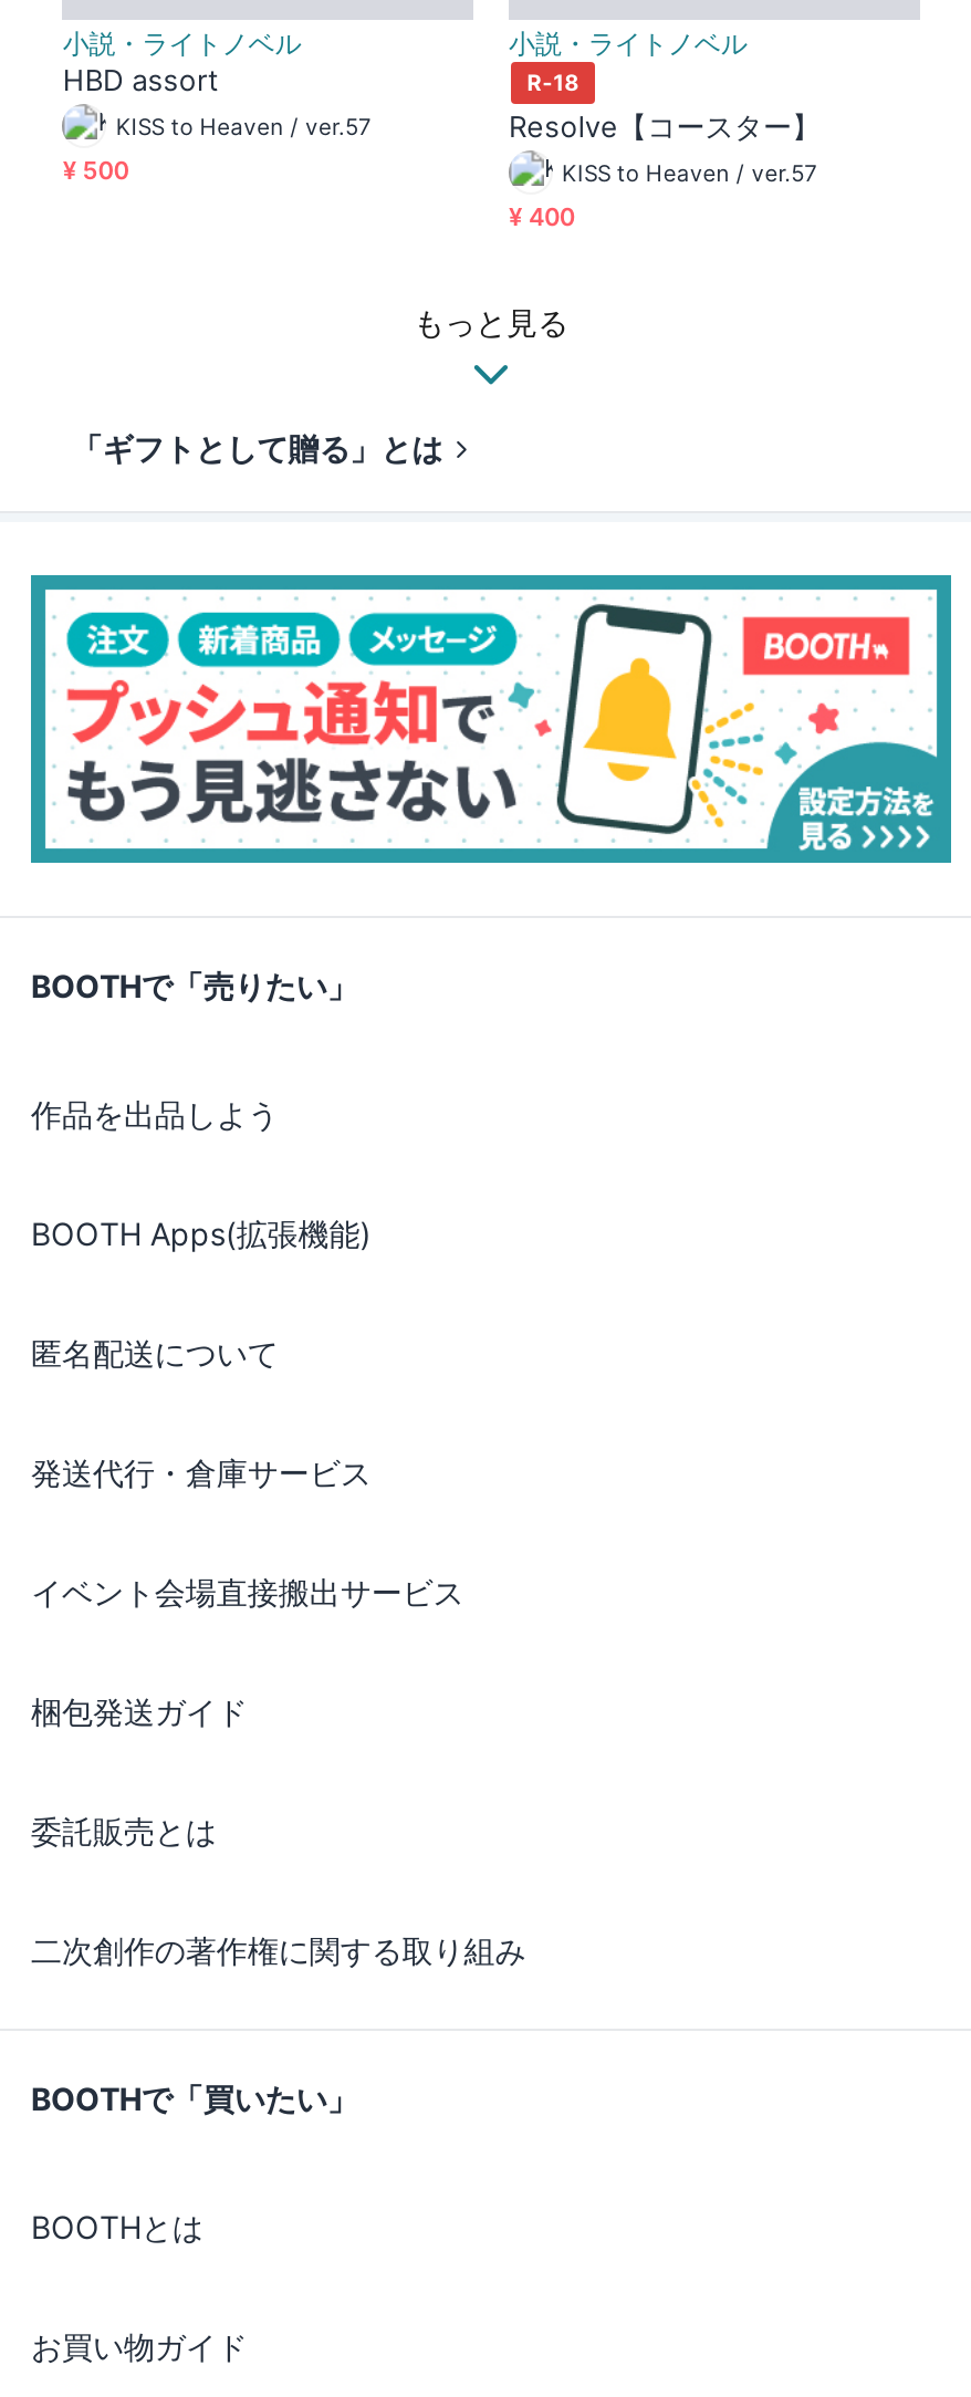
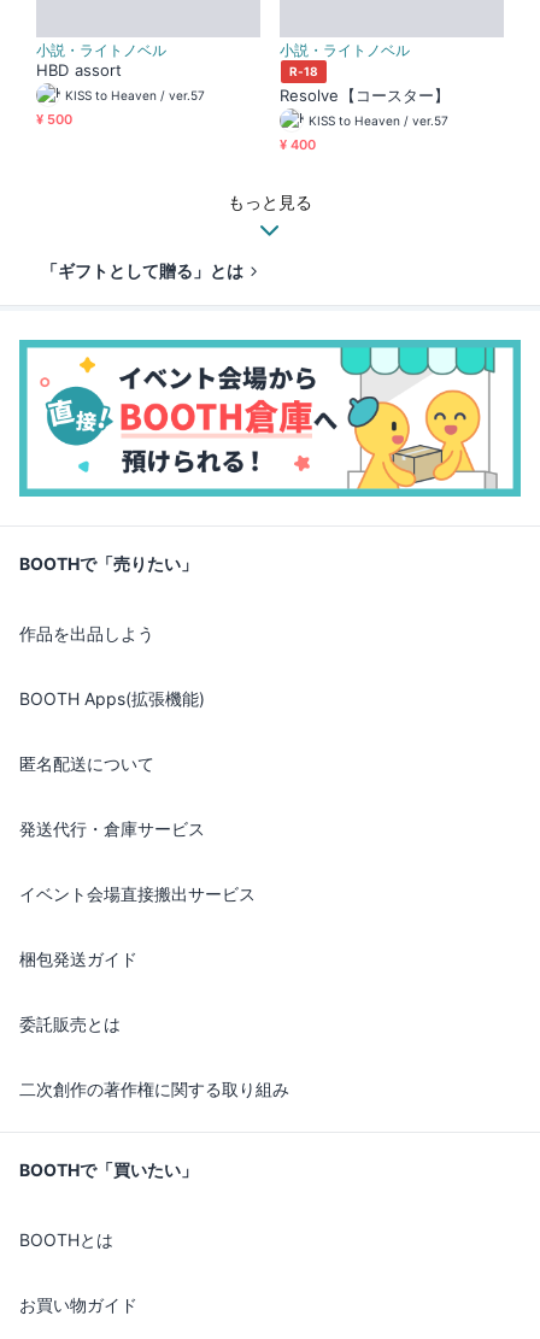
- [image]
+ [image]
